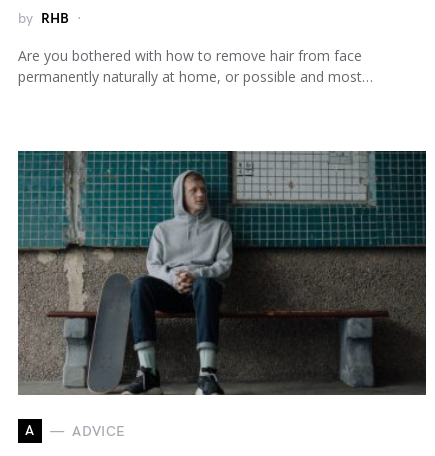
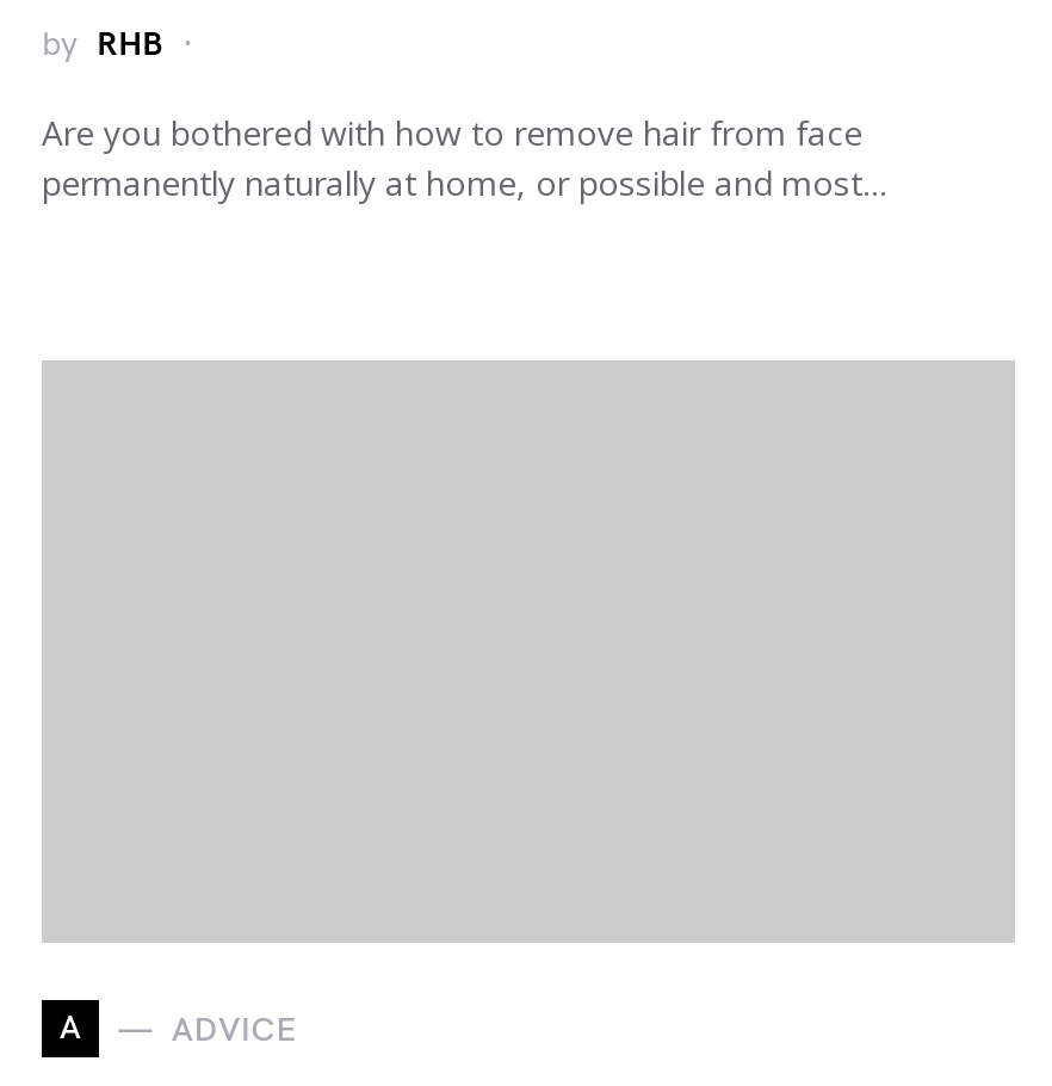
- [image]
